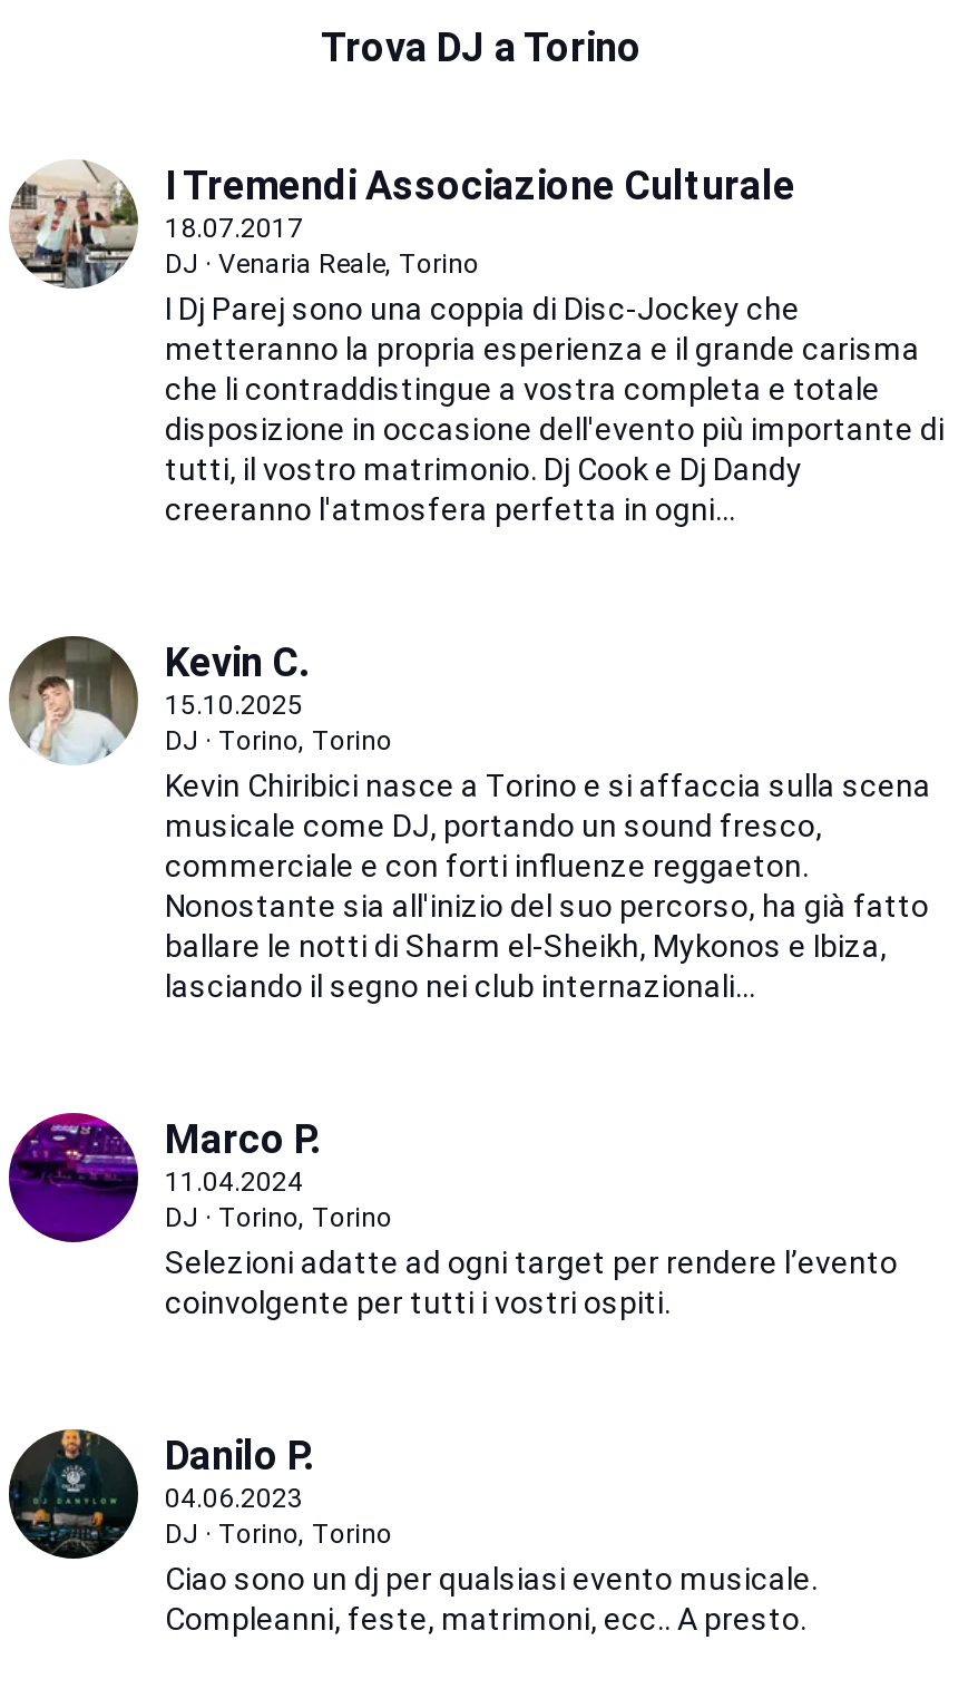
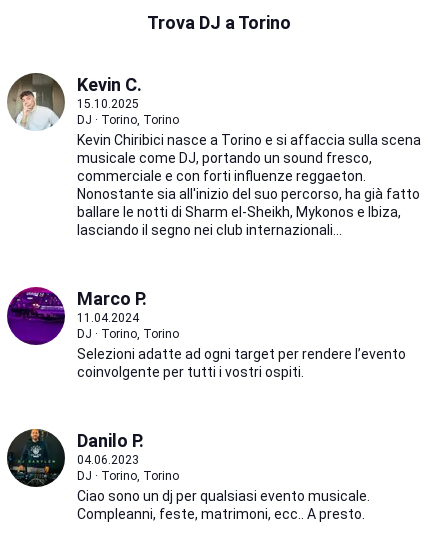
- [image]
- I Tremendi Associazione Culturale
- 18.07.2017
- DJ · Venaria Reale, Torino
- I Dj Parej sono una coppia di Disc-Jockey che
- metteranno la propria esperienza e il grande carisma
- che li contraddistingue a vostra completa e totale
- disposizione in occasione dell'evento più importante di
- tutti, il vostro matrimonio. Dj Cook e Dj Dandy
- creeranno l'atmosfera perfetta in ogni...
